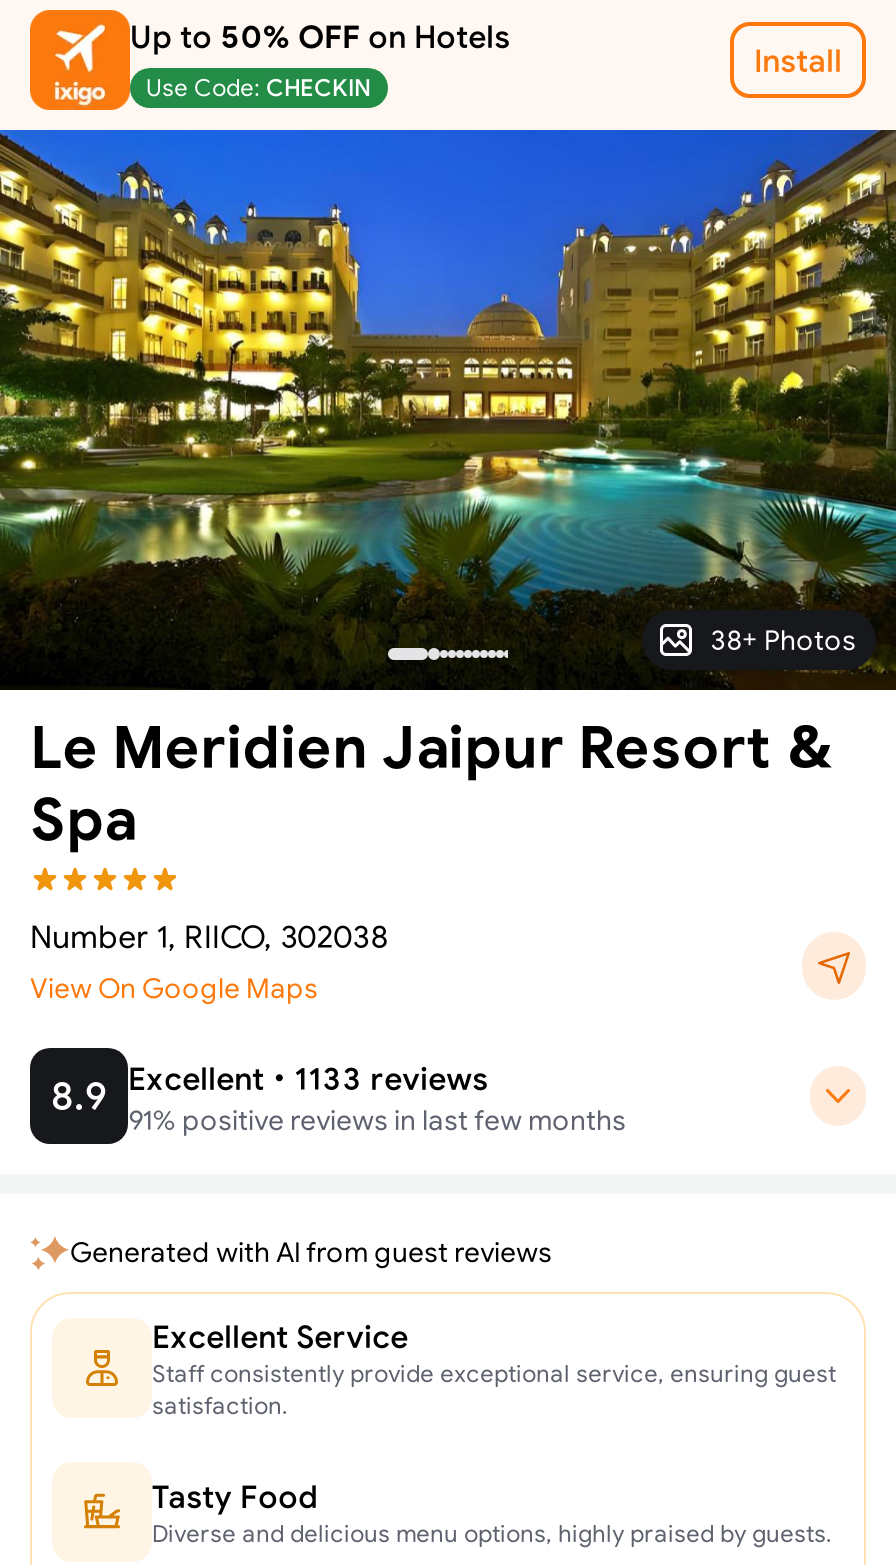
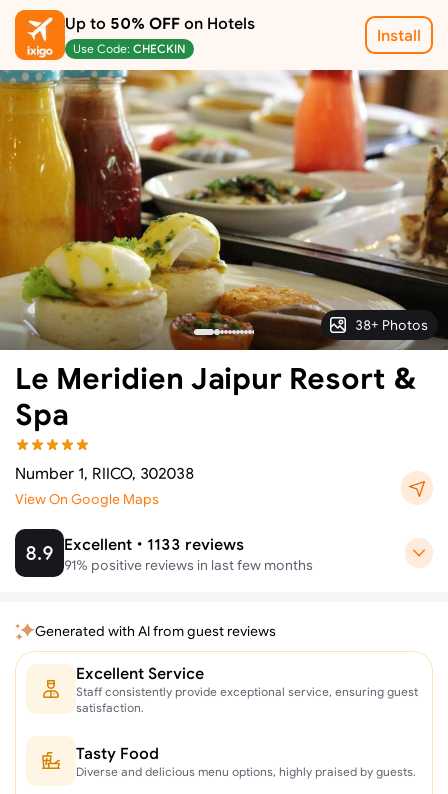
- [image]
+ [image]
